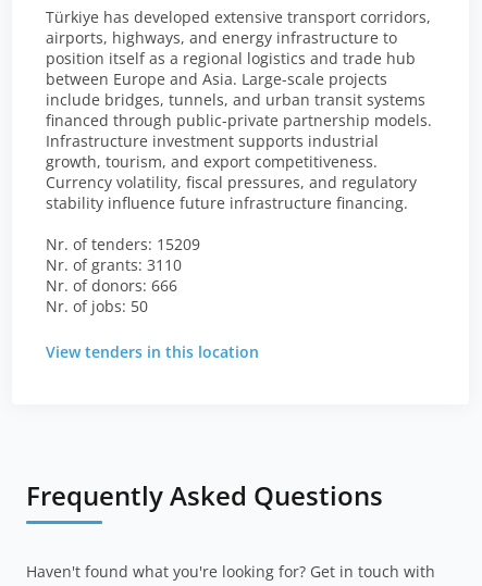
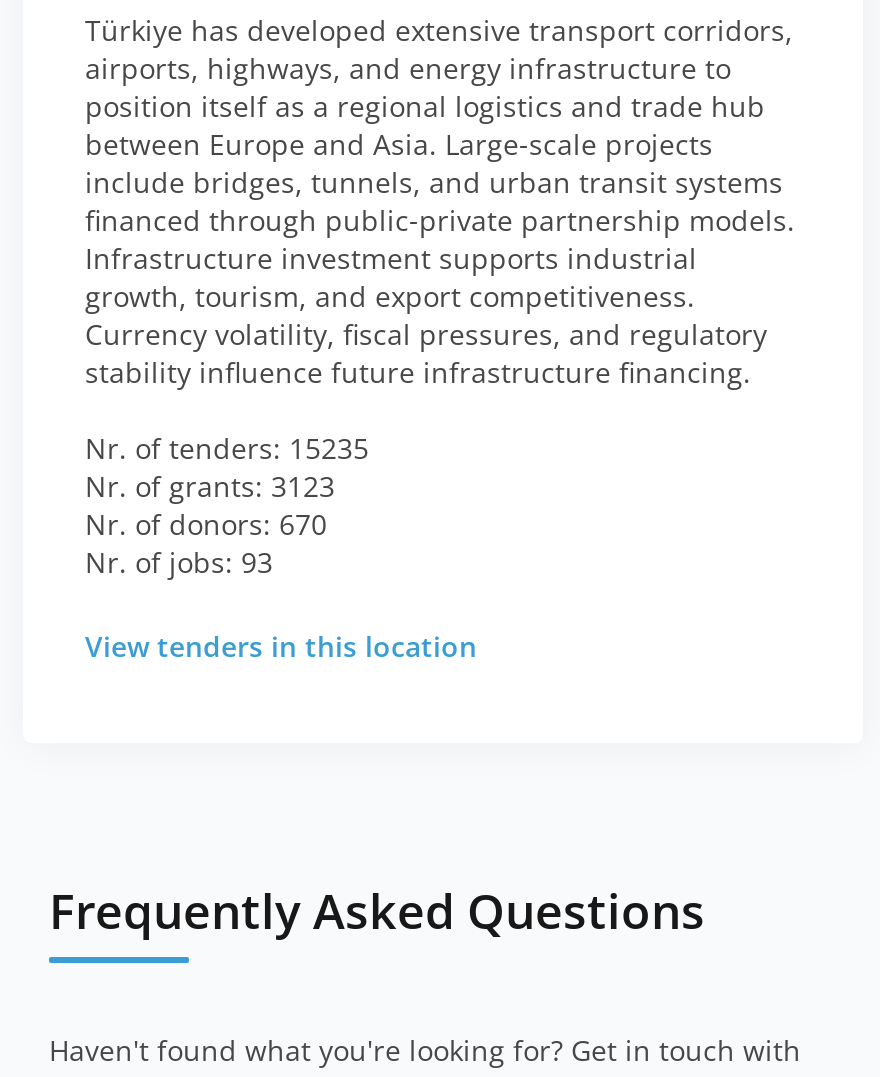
- Nr. of tenders: 15209
+ Nr. of tenders: 15235

- Nr. of grants: 3110
+ Nr. of grants: 3123

- Nr. of donors: 666
+ Nr. of donors: 670

- Nr. of jobs: 50
+ Nr. of jobs: 93
